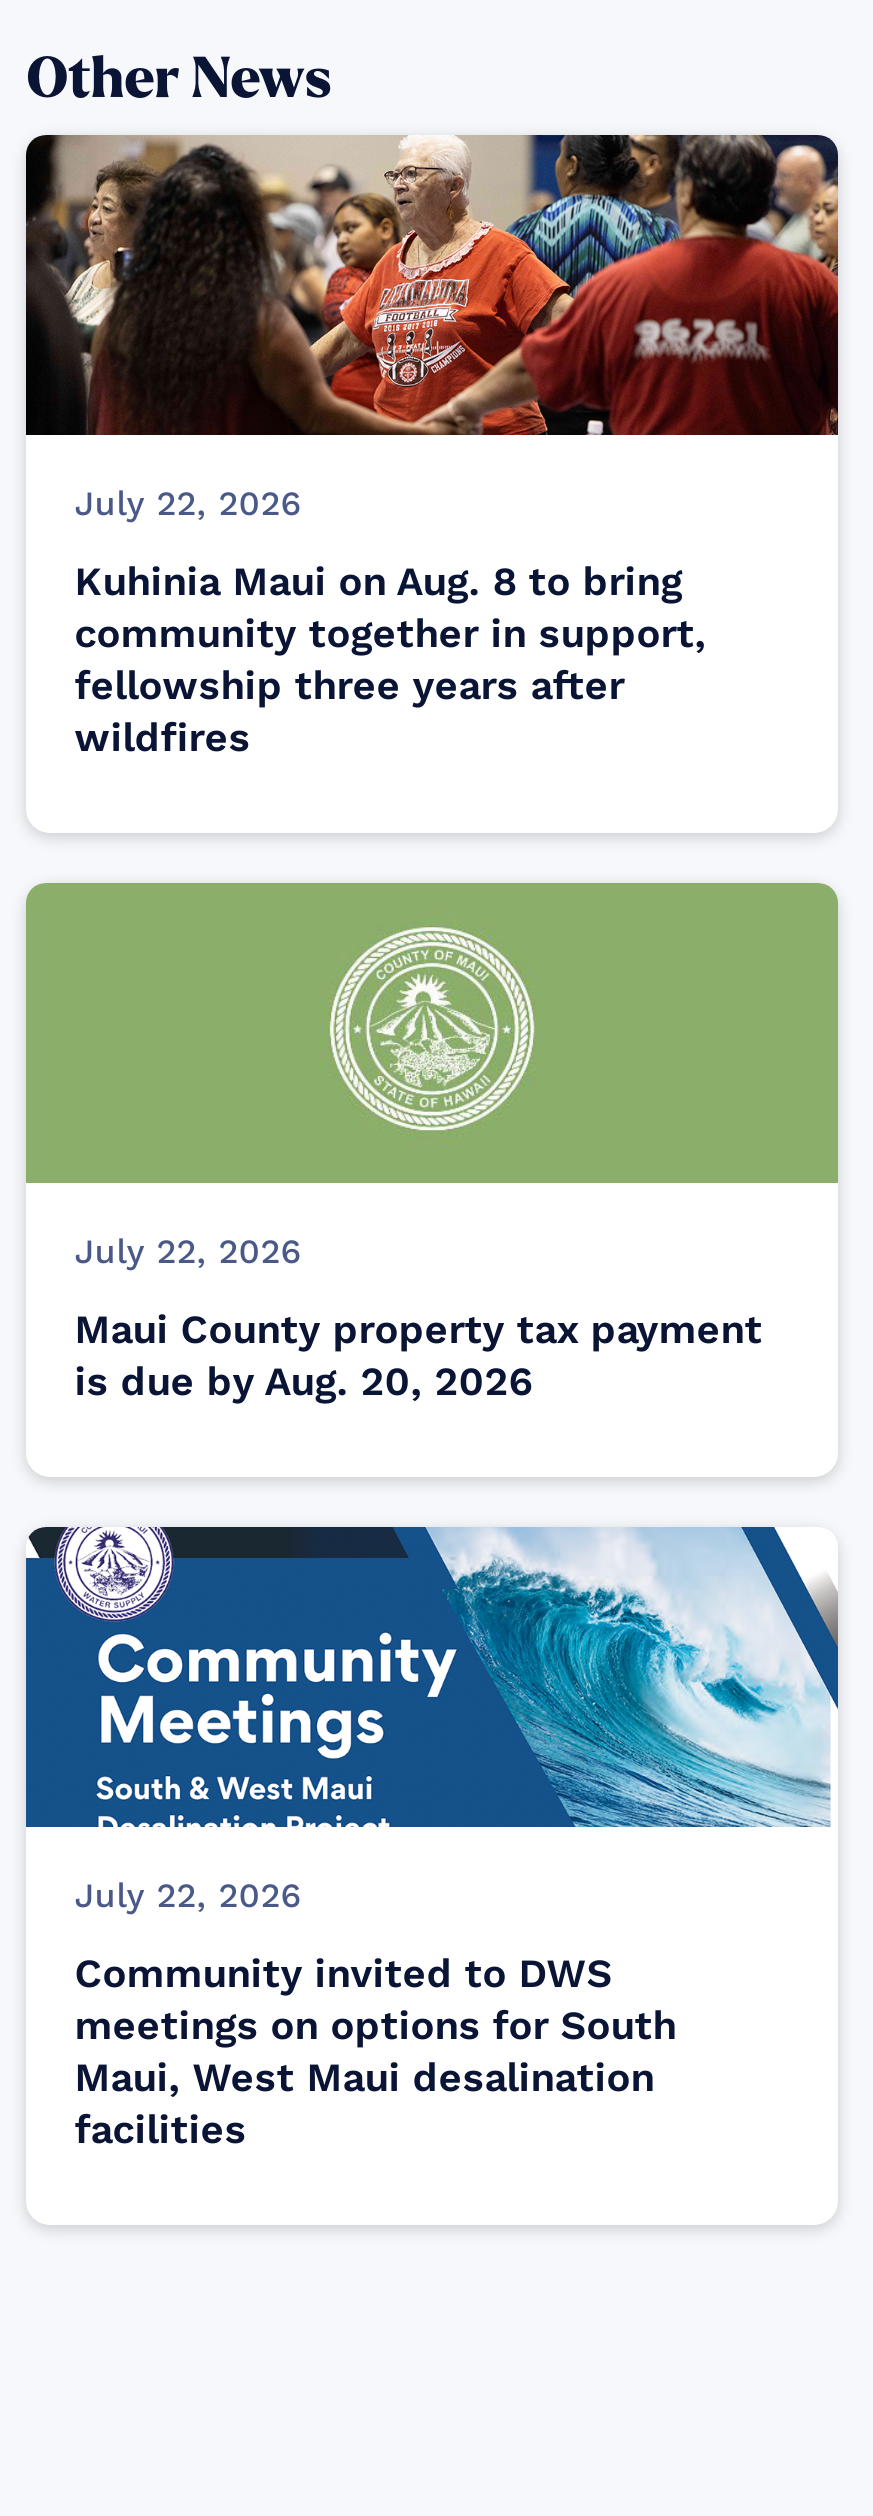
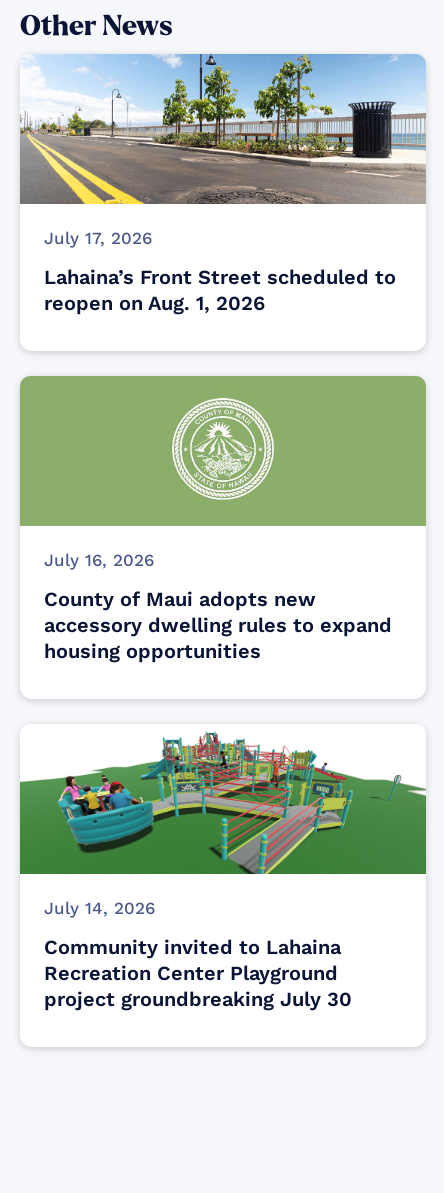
- [image]
- July 22, 2026
+ [image]
+ July 17, 2026

- Kuhinia Maui on Aug. 8 to bring
- community together in support,
- fellowship three years after
- wildfires
+ Lahaina’s Front Street scheduled to
+ reopen on Aug. 1, 2026

- July 22, 2026
+ July 16, 2026

- Maui County property tax payment
- is due by Aug. 20, 2026
+ County of Maui adopts new
+ accessory dwelling rules to expand
+ housing opportunities

- [image]
- July 22, 2026
+ [image]
+ July 14, 2026

- Community invited to DWS
- meetings on options for South
- Maui, West Maui desalination
- facilities
+ Community invited to Lahaina
+ Recreation Center Playground
+ project groundbreaking July 30
